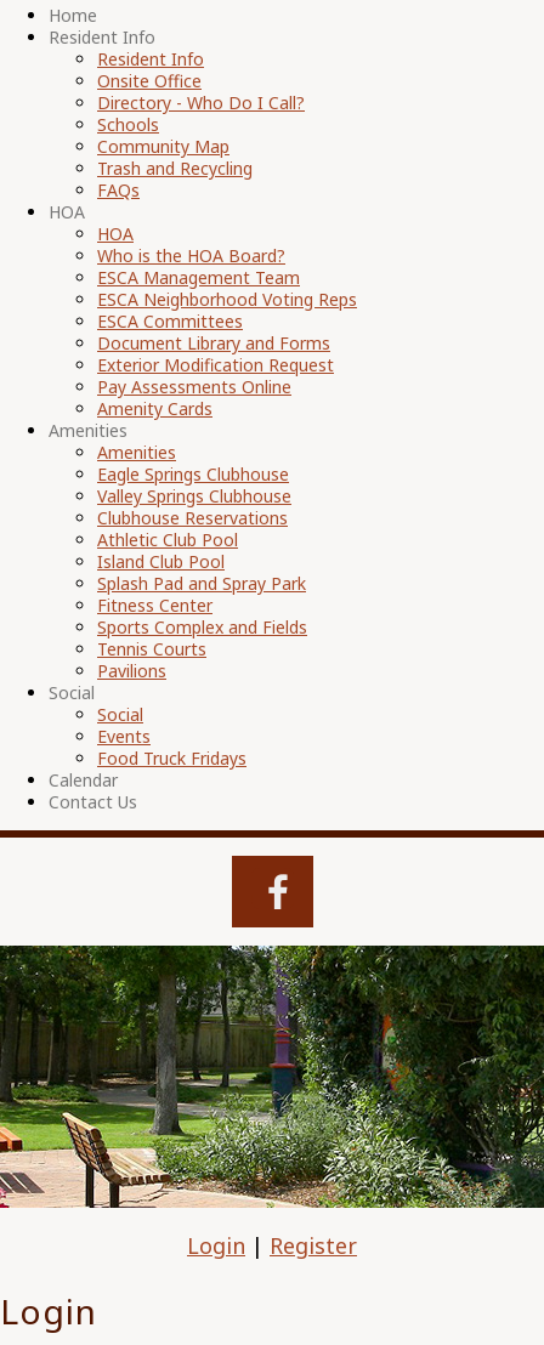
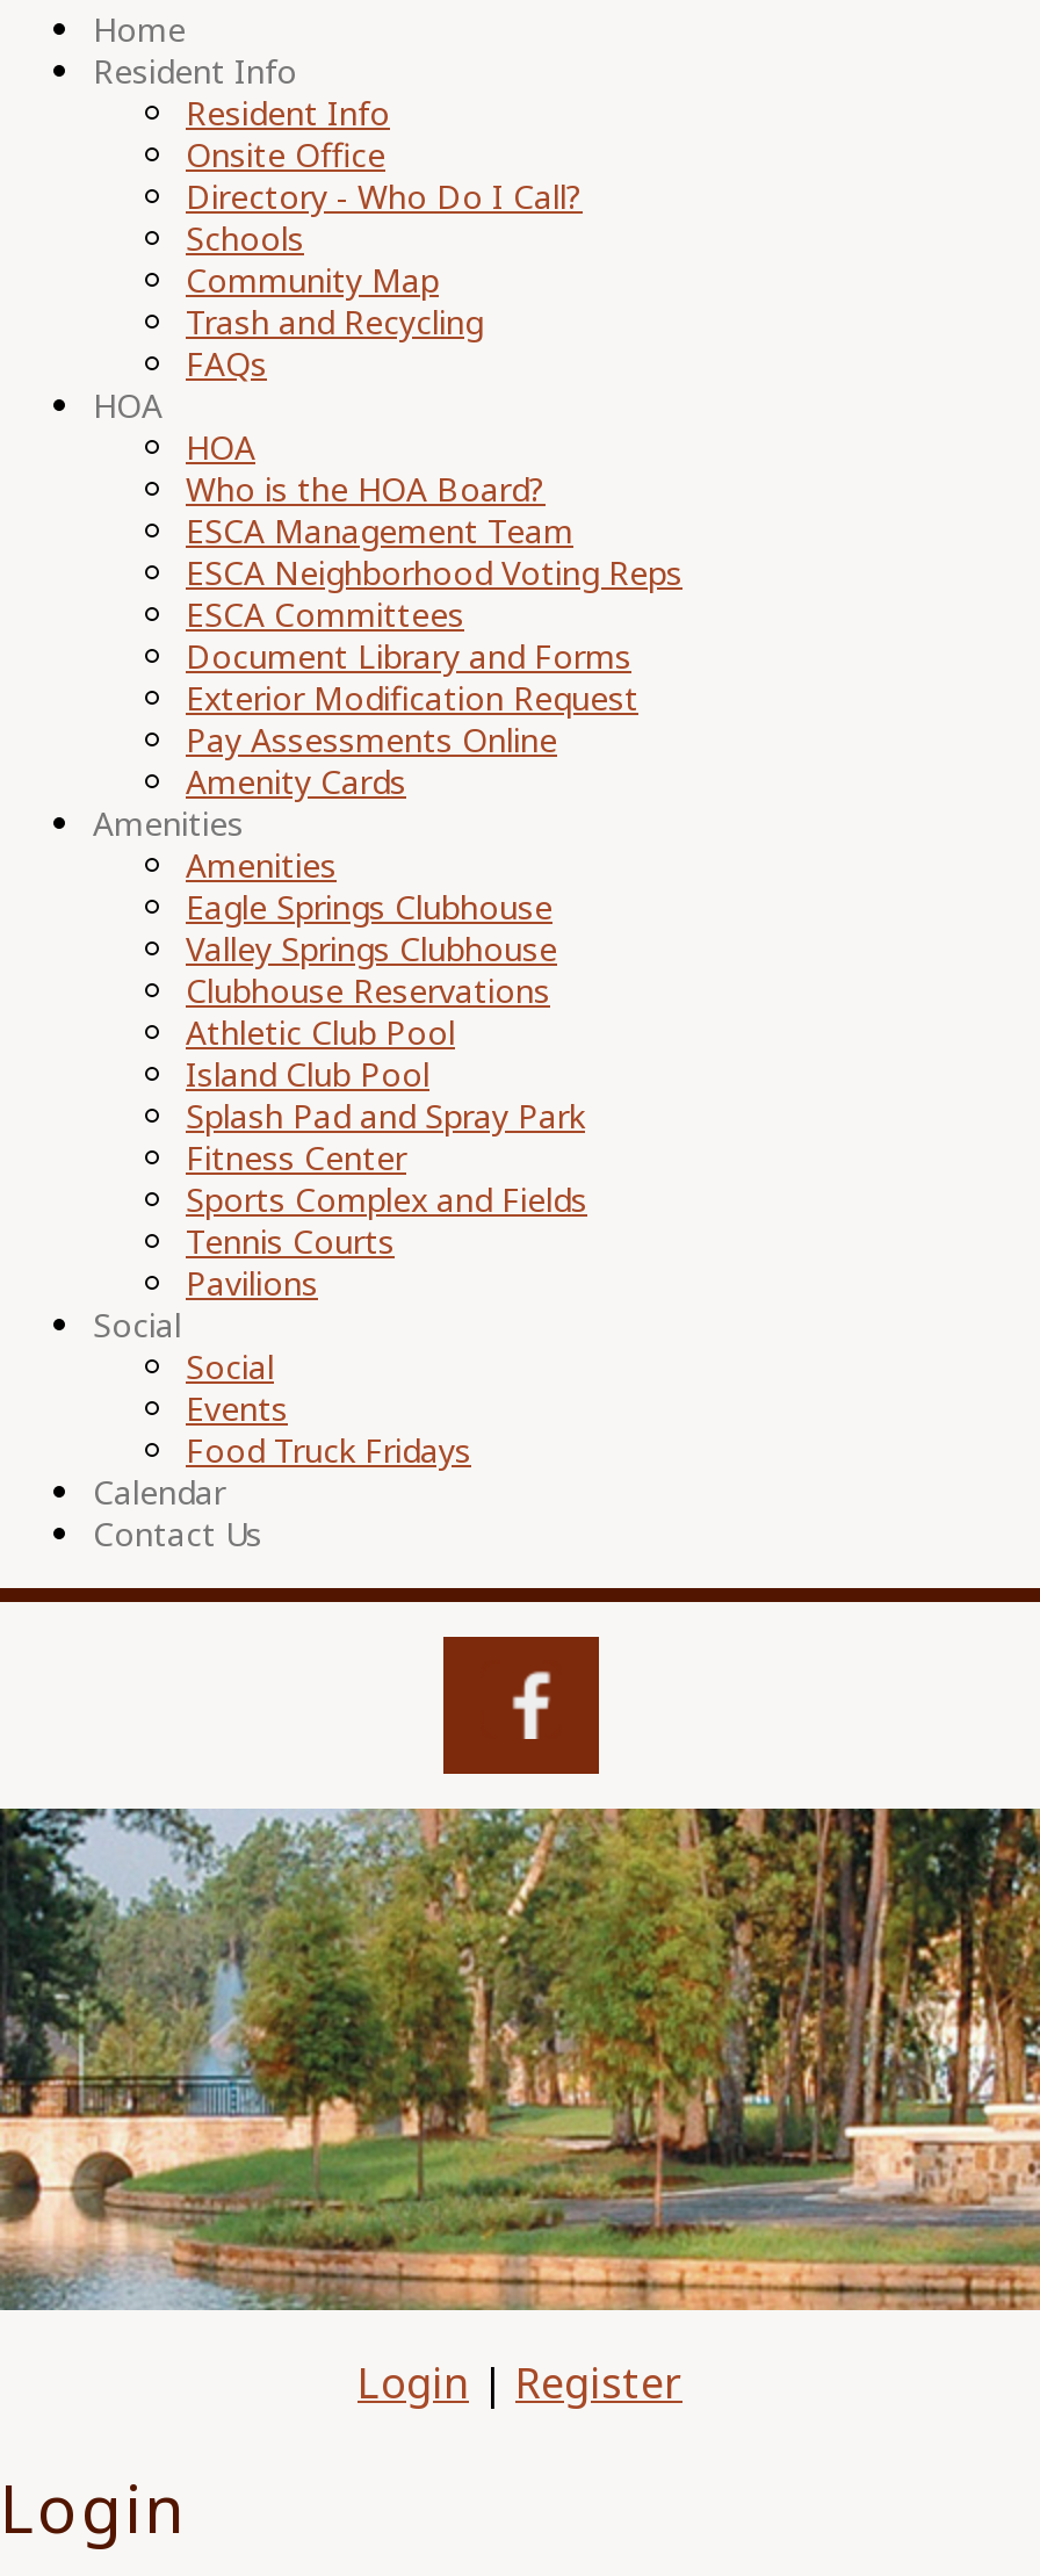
- [image]
+ [image]
